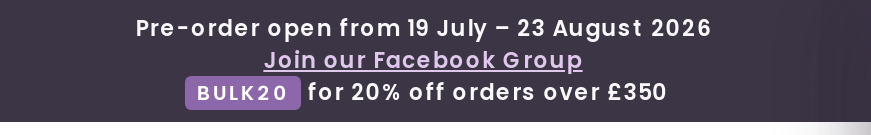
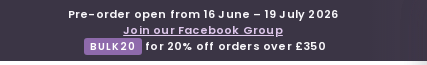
- Pre-order open from 19 July – 23 August 2026
+ Pre-order open from 16 June – 19 July 2026
